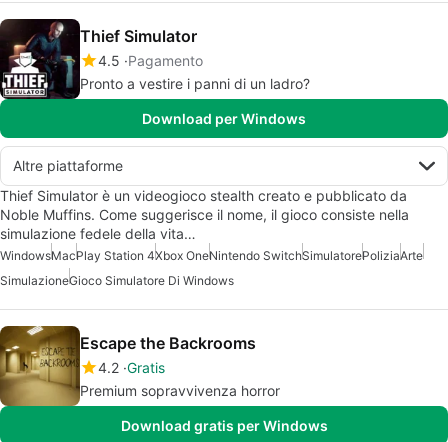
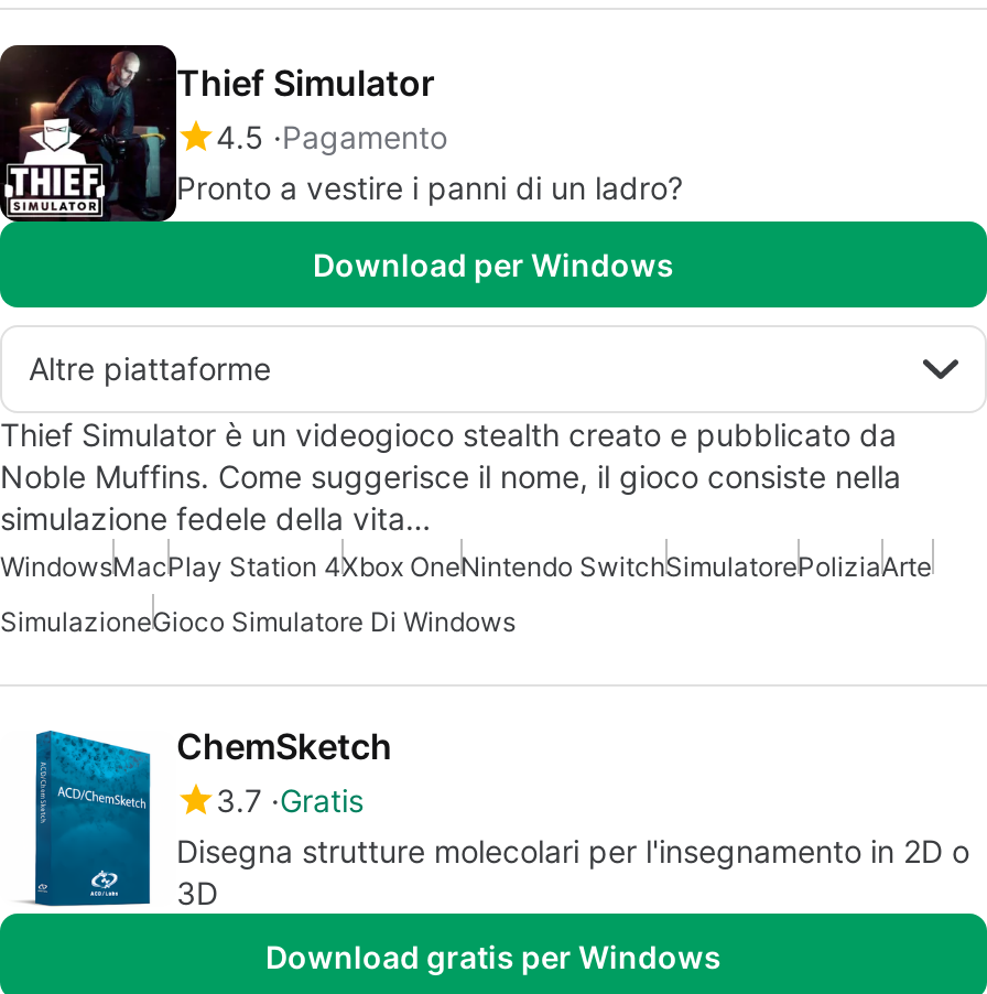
- [image]
- Escape the Backrooms
- 4.2 Gratis
- Premium sopravvivenza horror
+ [image]
+ ChemSketch
+ 3.7 Gratis
+ Disegna strutture molecolari per l'insegnamento in 2D o
+ 3D
